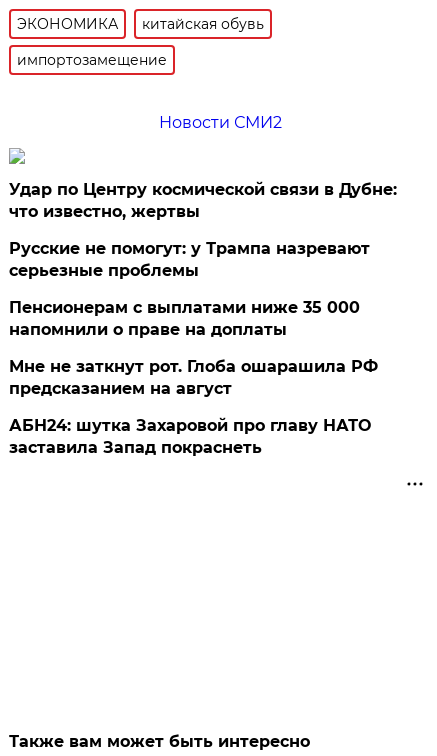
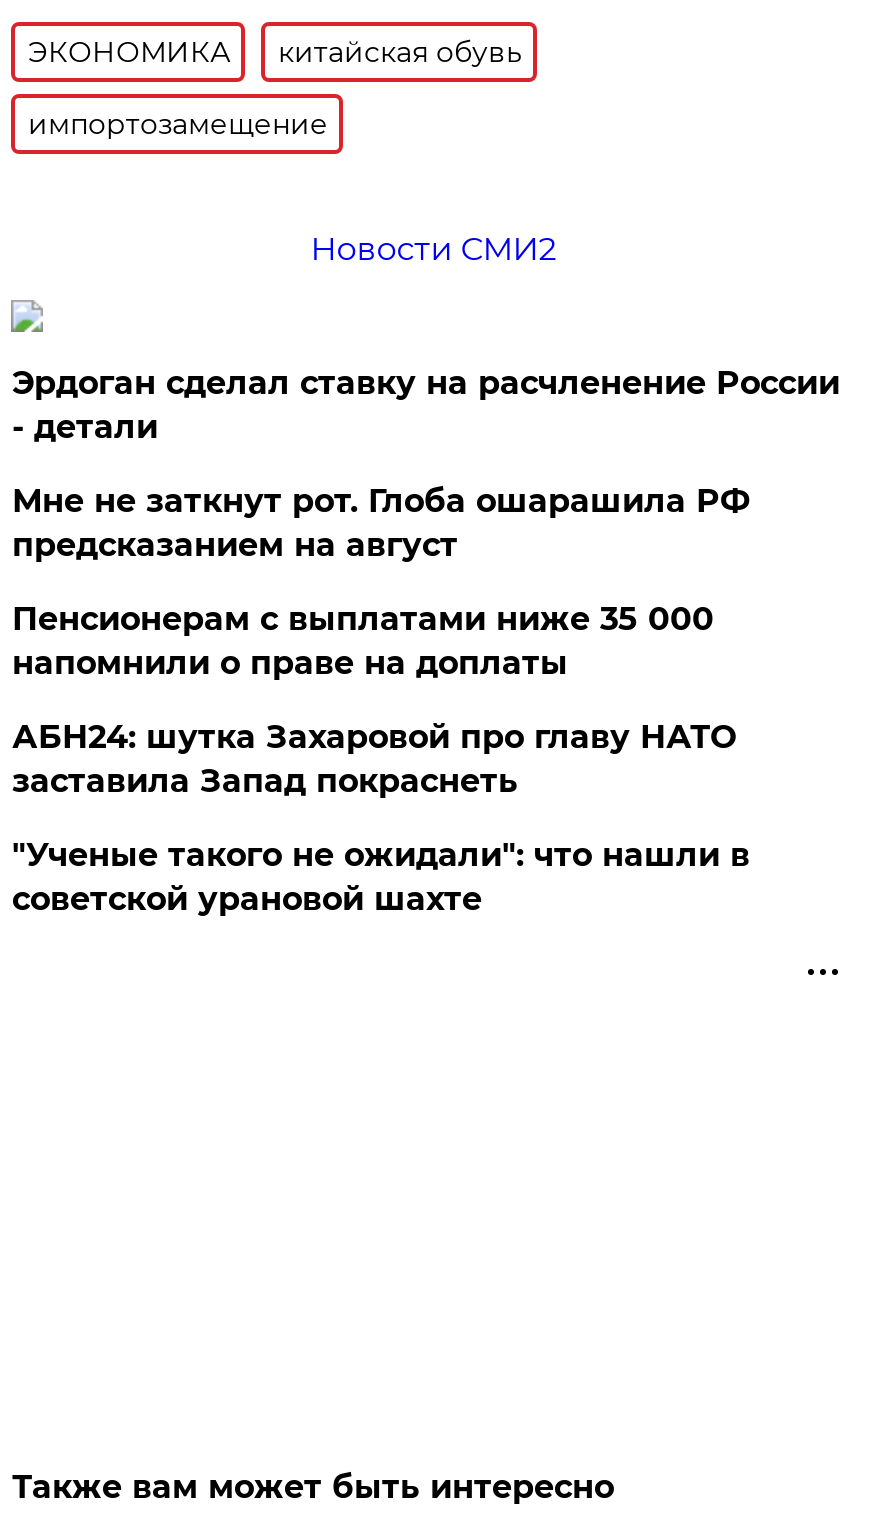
- Удар по Центру космической связи в Дубне:
- что известно, жертвы
+ Эрдоган сделал ставку на расчленение России
+ - детали

- Русские не помогут: у Трампа назревают
- серьезные проблемы

moved up: Мне не заткнут рот. Глоба ошарашила РФ | предсказанием на август

moved up: АБН24: шутка Захаровой про главу НАТО | заставила Запад покраснеть

+ "Ученые такого не ожидали": что нашли в
+ советской урановой шахте
